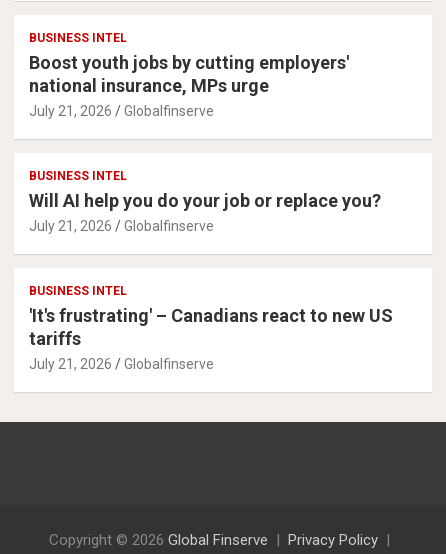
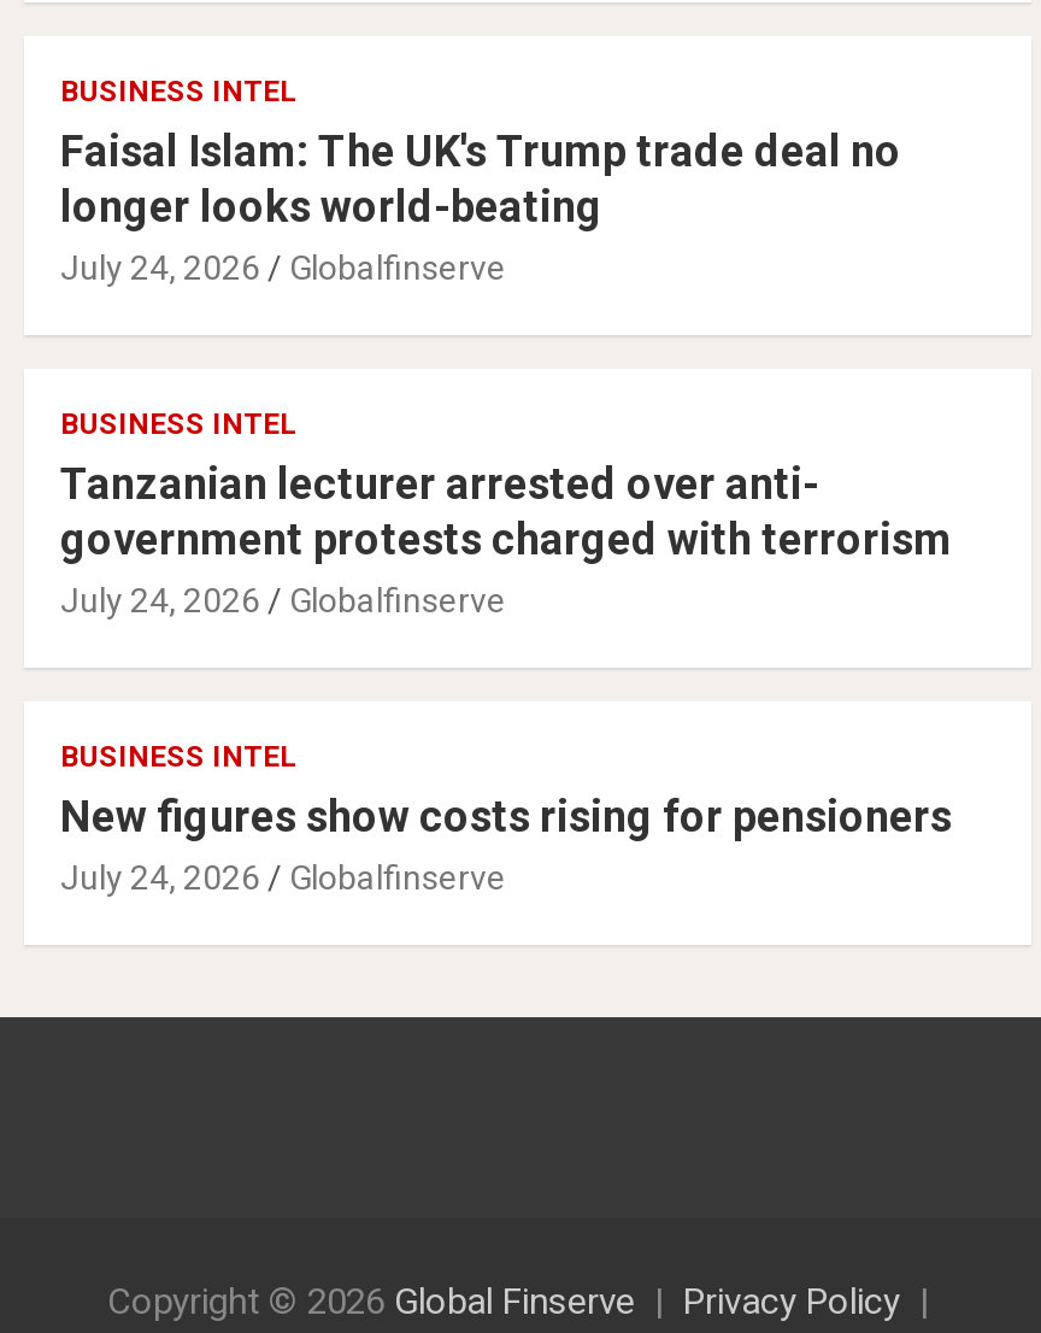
- Boost youth jobs by cutting employers'
- national insurance, MPs urge
- July 21, 2026
+ Faisal Islam: The UK's Trump trade deal no
+ longer looks world-beating
+ July 24, 2026

- Will AI help you do your job or replace you?
- July 21, 2026
+ Tanzanian lecturer arrested over anti-
+ government protests charged with terrorism
+ July 24, 2026

moved down: Globalfinserve | BUSINESS INTEL

- 'It's frustrating' – Canadians react to new US
- tariffs
- July 21, 2026
+ New figures show costs rising for pensioners
+ July 24, 2026
